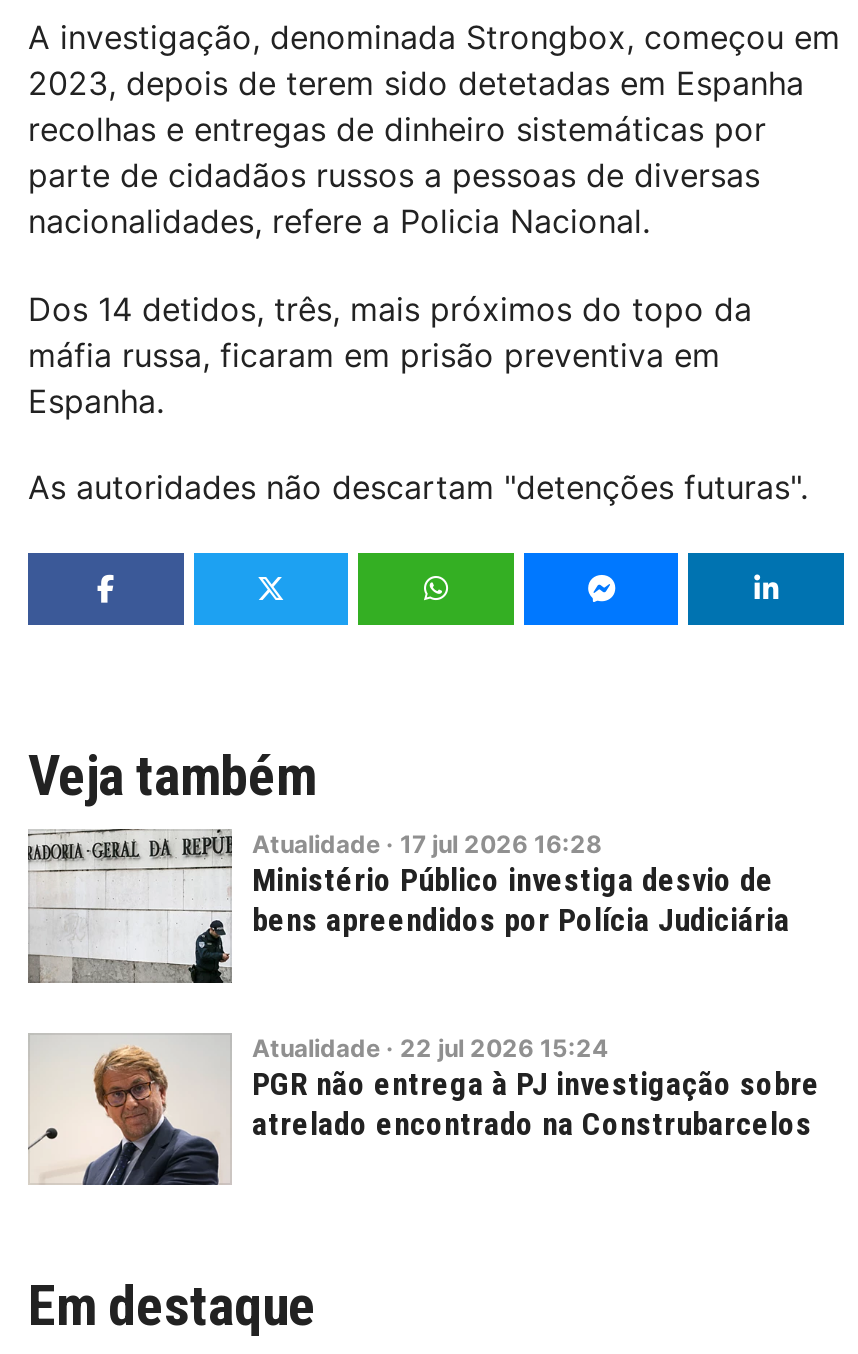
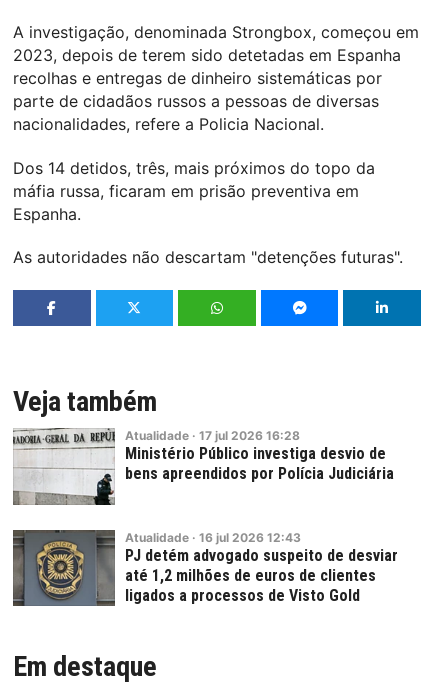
- [image]
- Atualidade · 22 jul 2026 15:24
- PGR não entrega à PJ investigação sobre
- atrelado encontrado na Construbarcelos
+ [image]
+ Atualidade · 16 jul 2026 12:43
+ PJ detém advogado suspeito de desviar
+ até 1,2 milhões de euros de clientes
+ ligados a processos de Visto Gold
